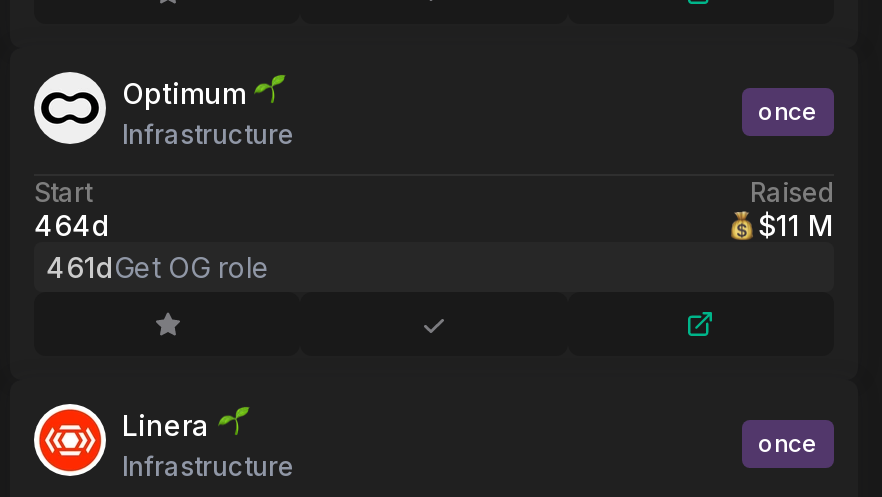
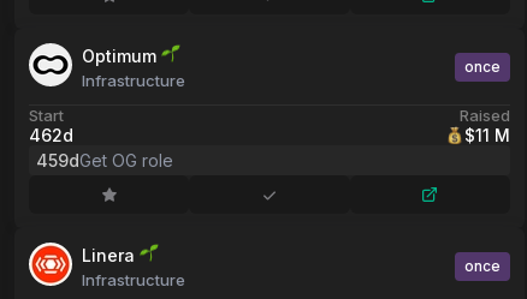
- 464d
+ 462d

- 461dGet OG role
+ 459dGet OG role
